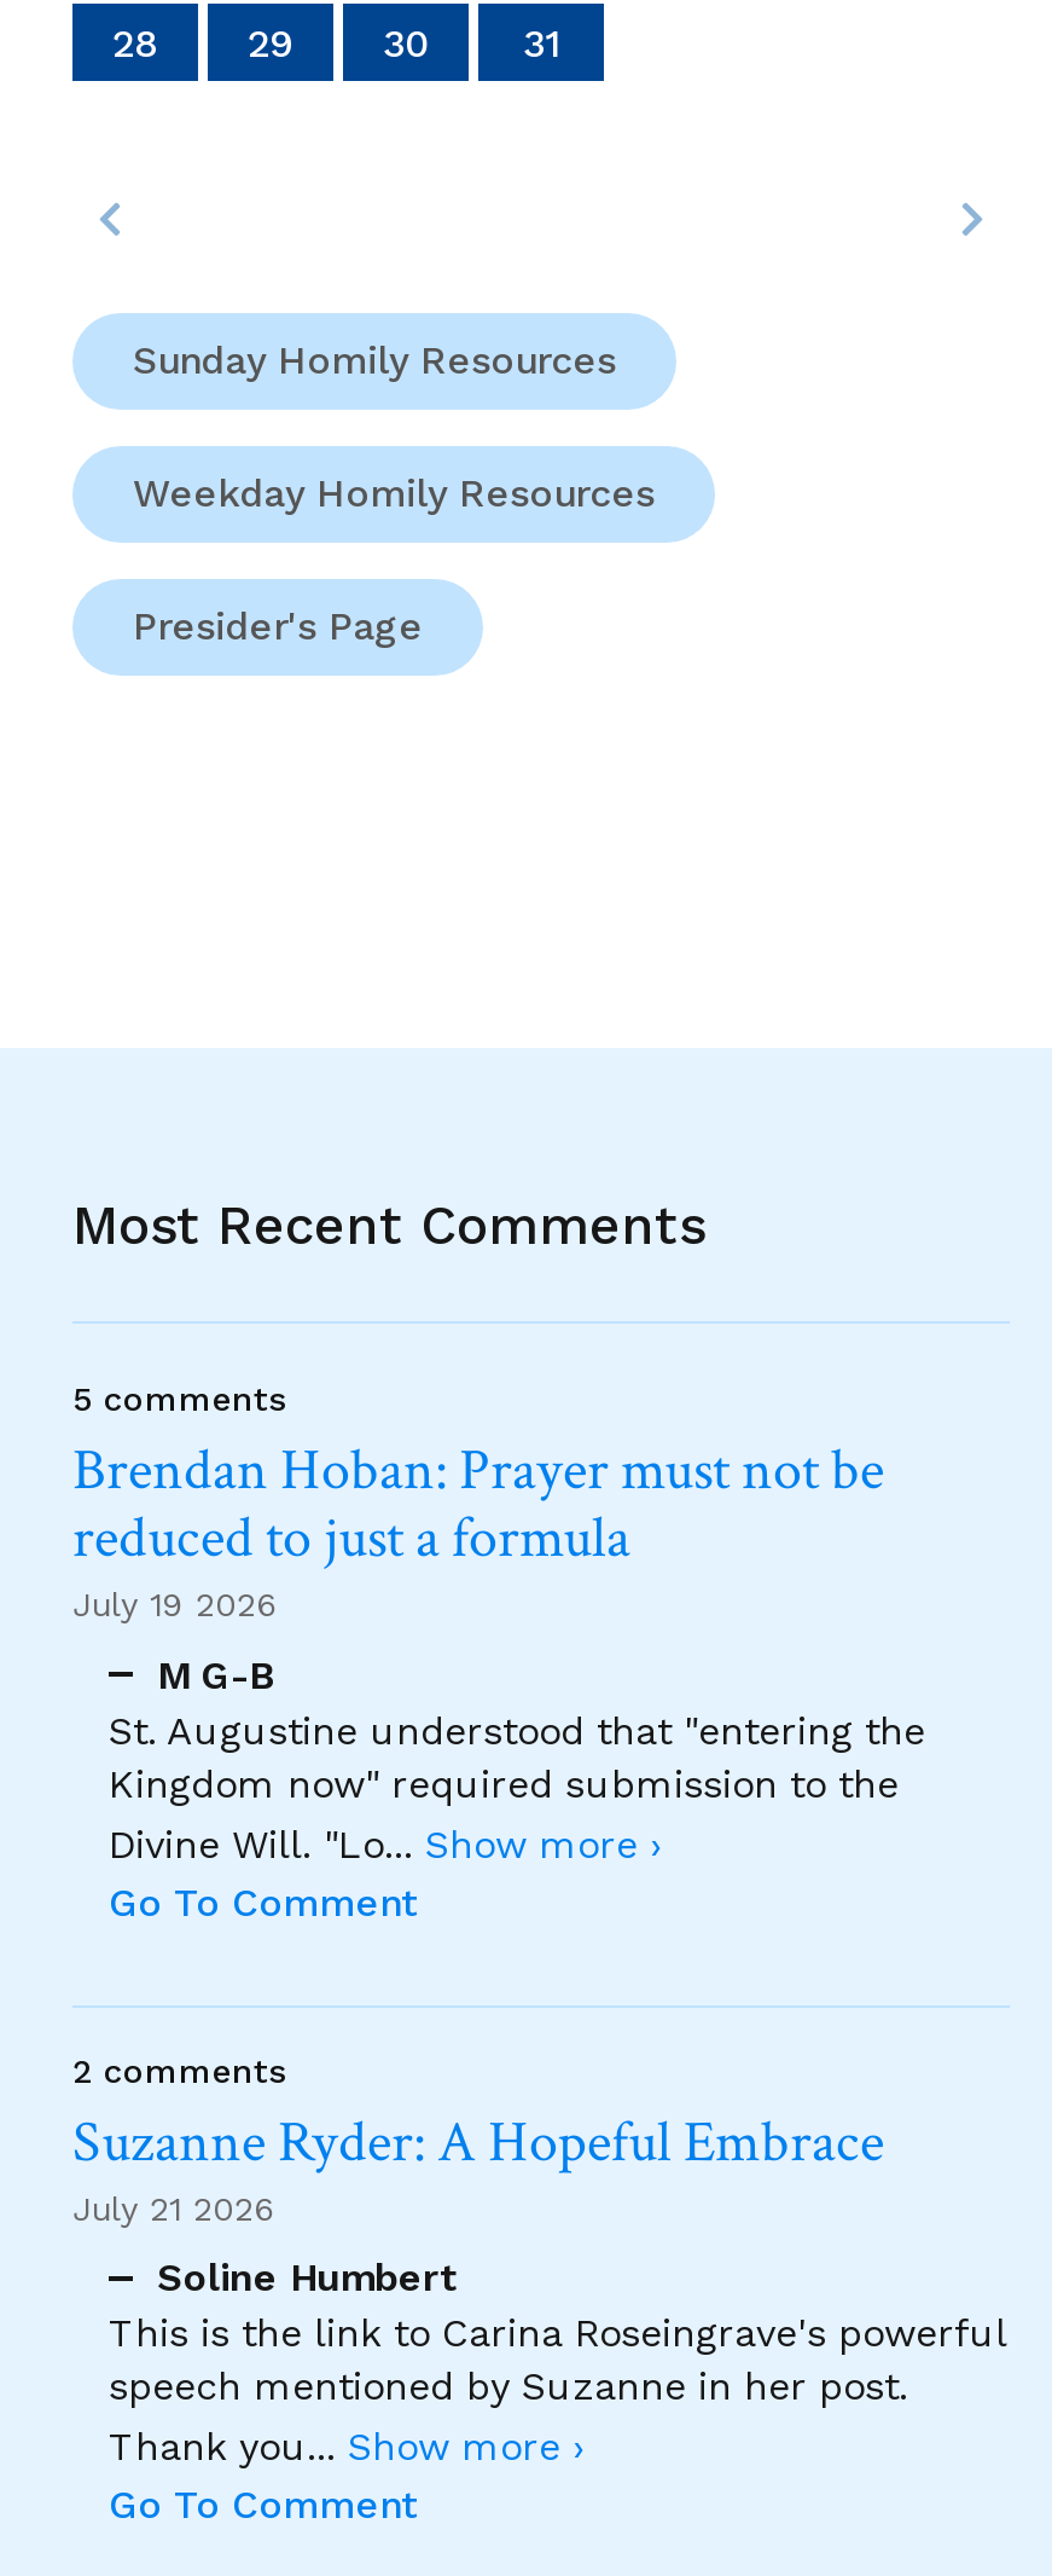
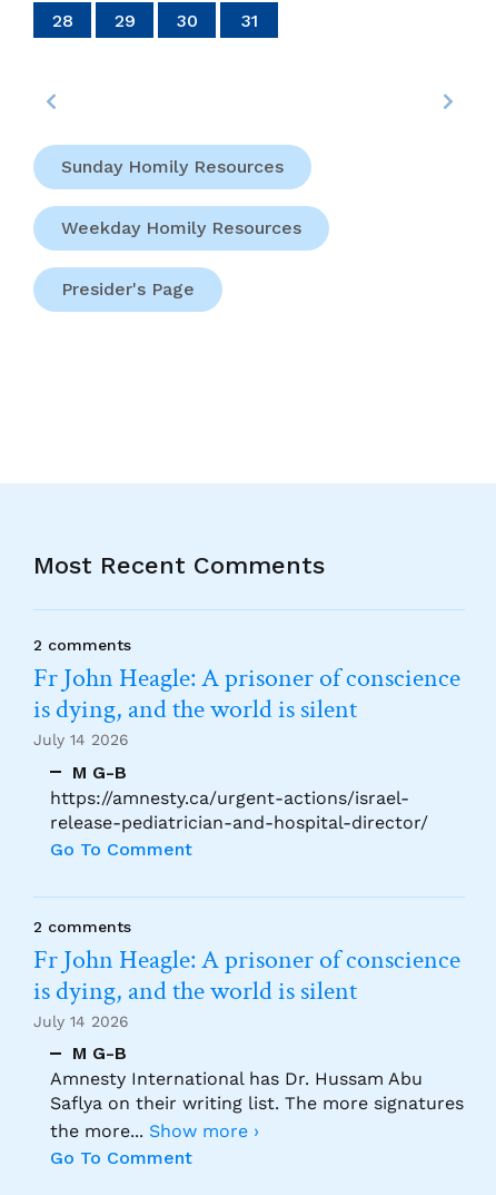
- 5 comments
- Brendan Hoban: Prayer must not be
- reduced to just a formula
- July 19 2026
+ 2 comments
+ Fr John Heagle: A prisoner of conscience
+ is dying, and the world is silent
+ July 14 2026

- St. Augustine understood that "entering the
- Kingdom now" required submission to the
- Divine Will. "Lo... Show more ›
+ https://amnesty.ca/urgent-actions/israel-
+ release-pediatrician-and-hospital-director/

moved up: Go To Comment | 2 comments

- Suzanne Ryder: A Hopeful Embrace
- July 21 2026
+ Fr John Heagle: A prisoner of conscience
+ is dying, and the world is silent
+ July 14 2026

- Soline Humbert
- This is the link to Carina Roseingrave's powerful
- speech mentioned by Suzanne in her post.
- Thank you... Show more ›
+ M G-B
+ Amnesty International has Dr. Hussam Abu
+ Saflya on their writing list. The more signatures
+ the more... Show more ›
